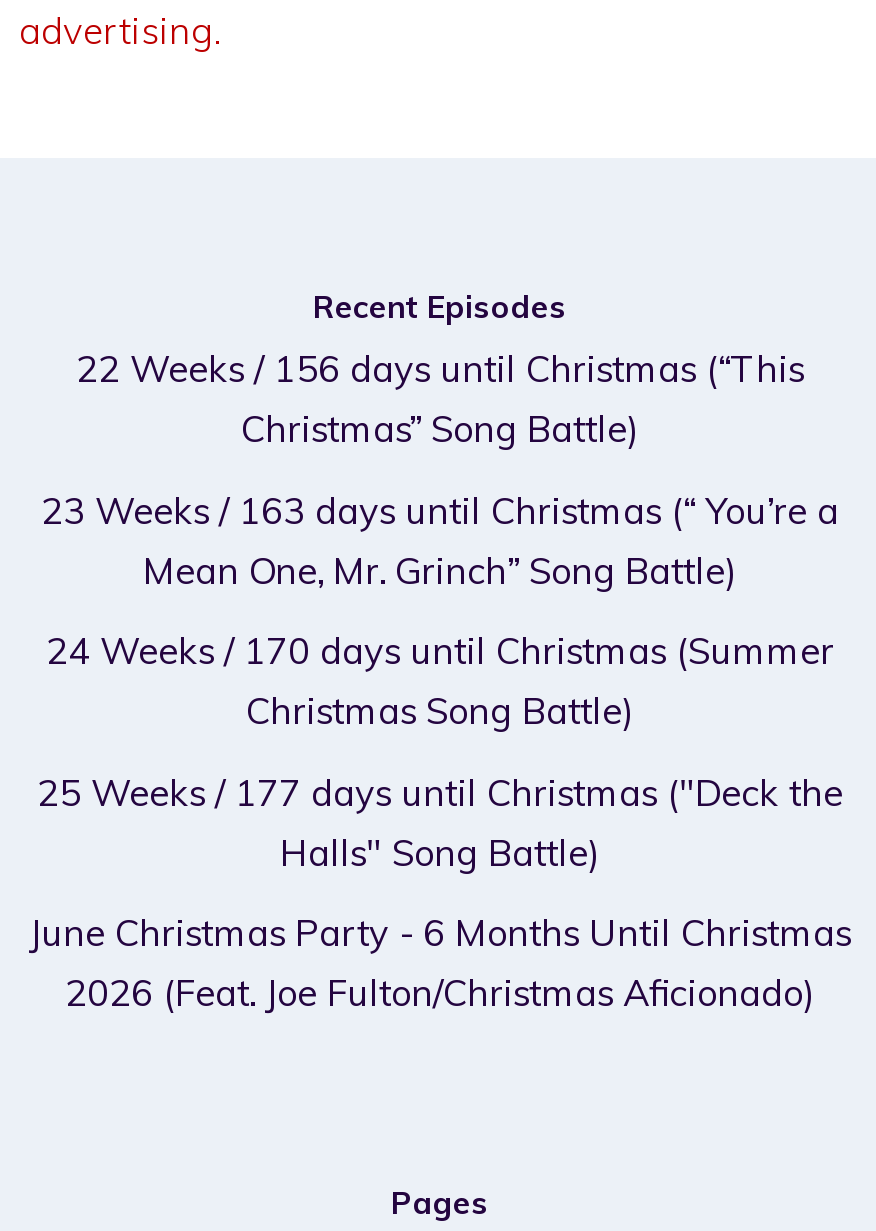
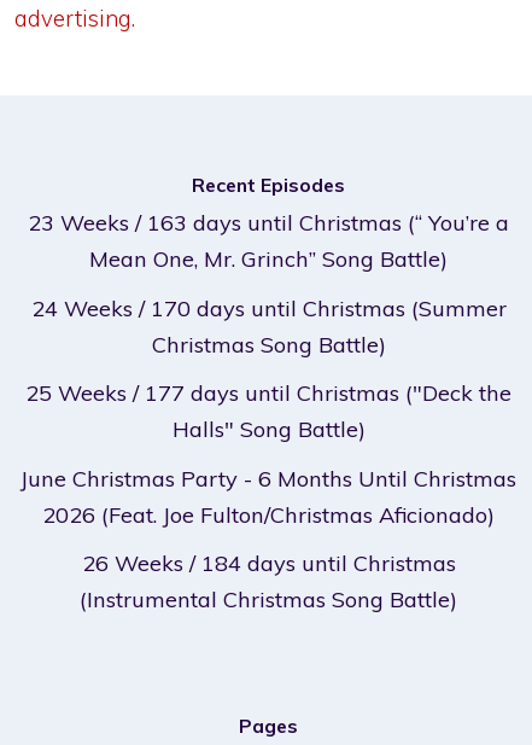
- 22 Weeks / 156 days until Christmas (“This
- Christmas” Song Battle)

moved up: 23 Weeks / 163 days until Christmas (“ You’re a | Mean One, Mr. Grinch” Song Battle) | 24 Weeks / 170 days until Christmas (Summer | Christmas Song Battle) | 25 Weeks / 177 days until Christmas ("Deck the | Halls" Song Battle) | June Christmas Party - 6 Months Until Christmas | 2026 (Feat. Joe Fulton/Christmas Aficionado)

+ 26 Weeks / 184 days until Christmas
+ (Instrumental Christmas Song Battle)
